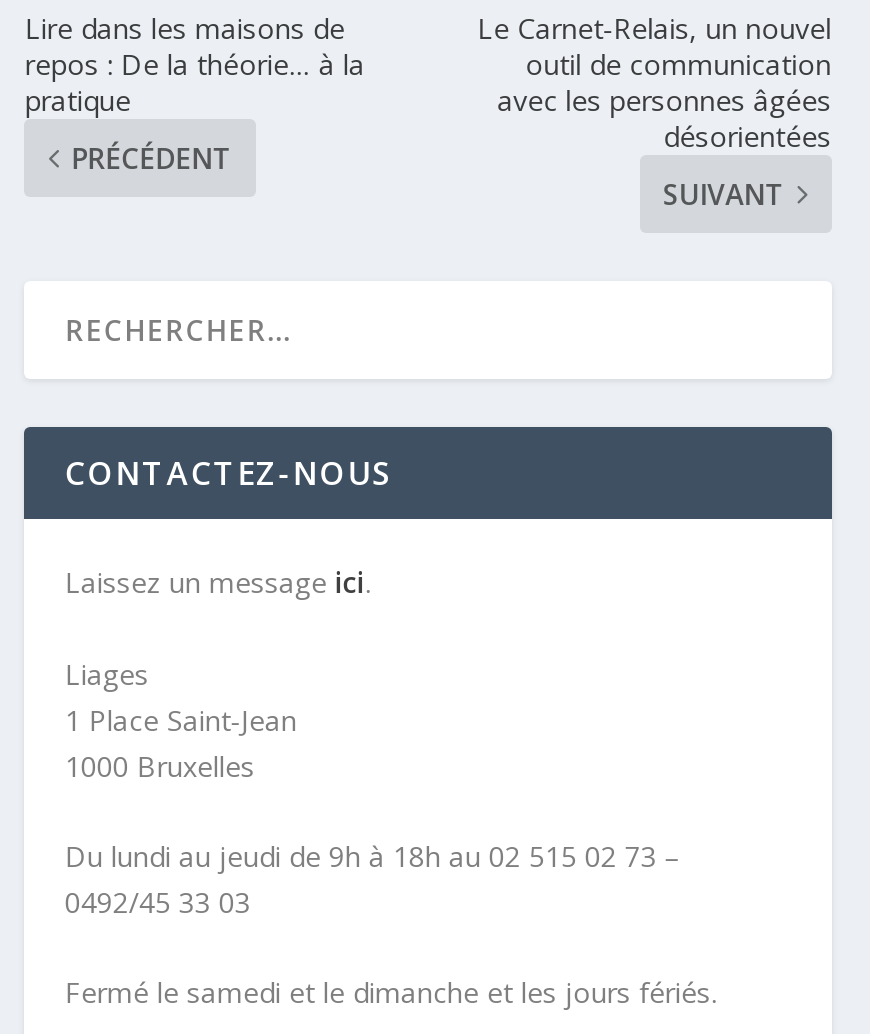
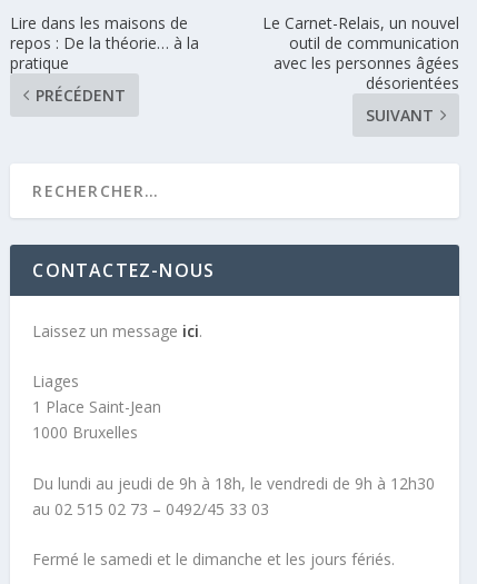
- Du lundi au jeudi de 9h à 18h au 02 515 02 73 –
- 0492/45 33 03
+ Du lundi au jeudi de 9h à 18h, le vendredi de 9h à 12h30
+ au 02 515 02 73 – 0492/45 33 03
